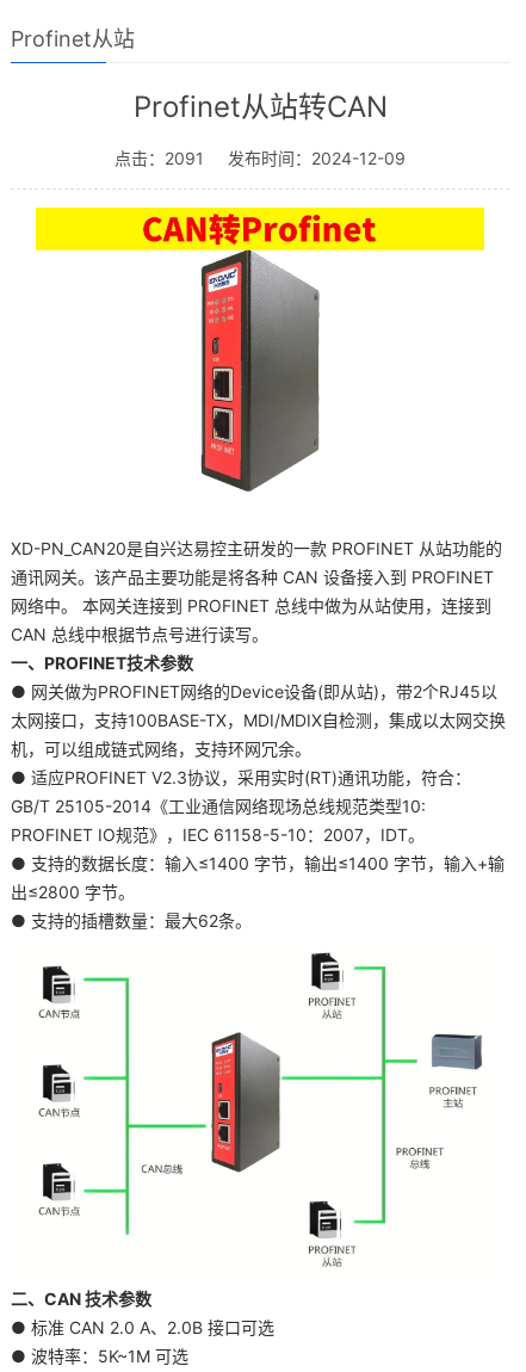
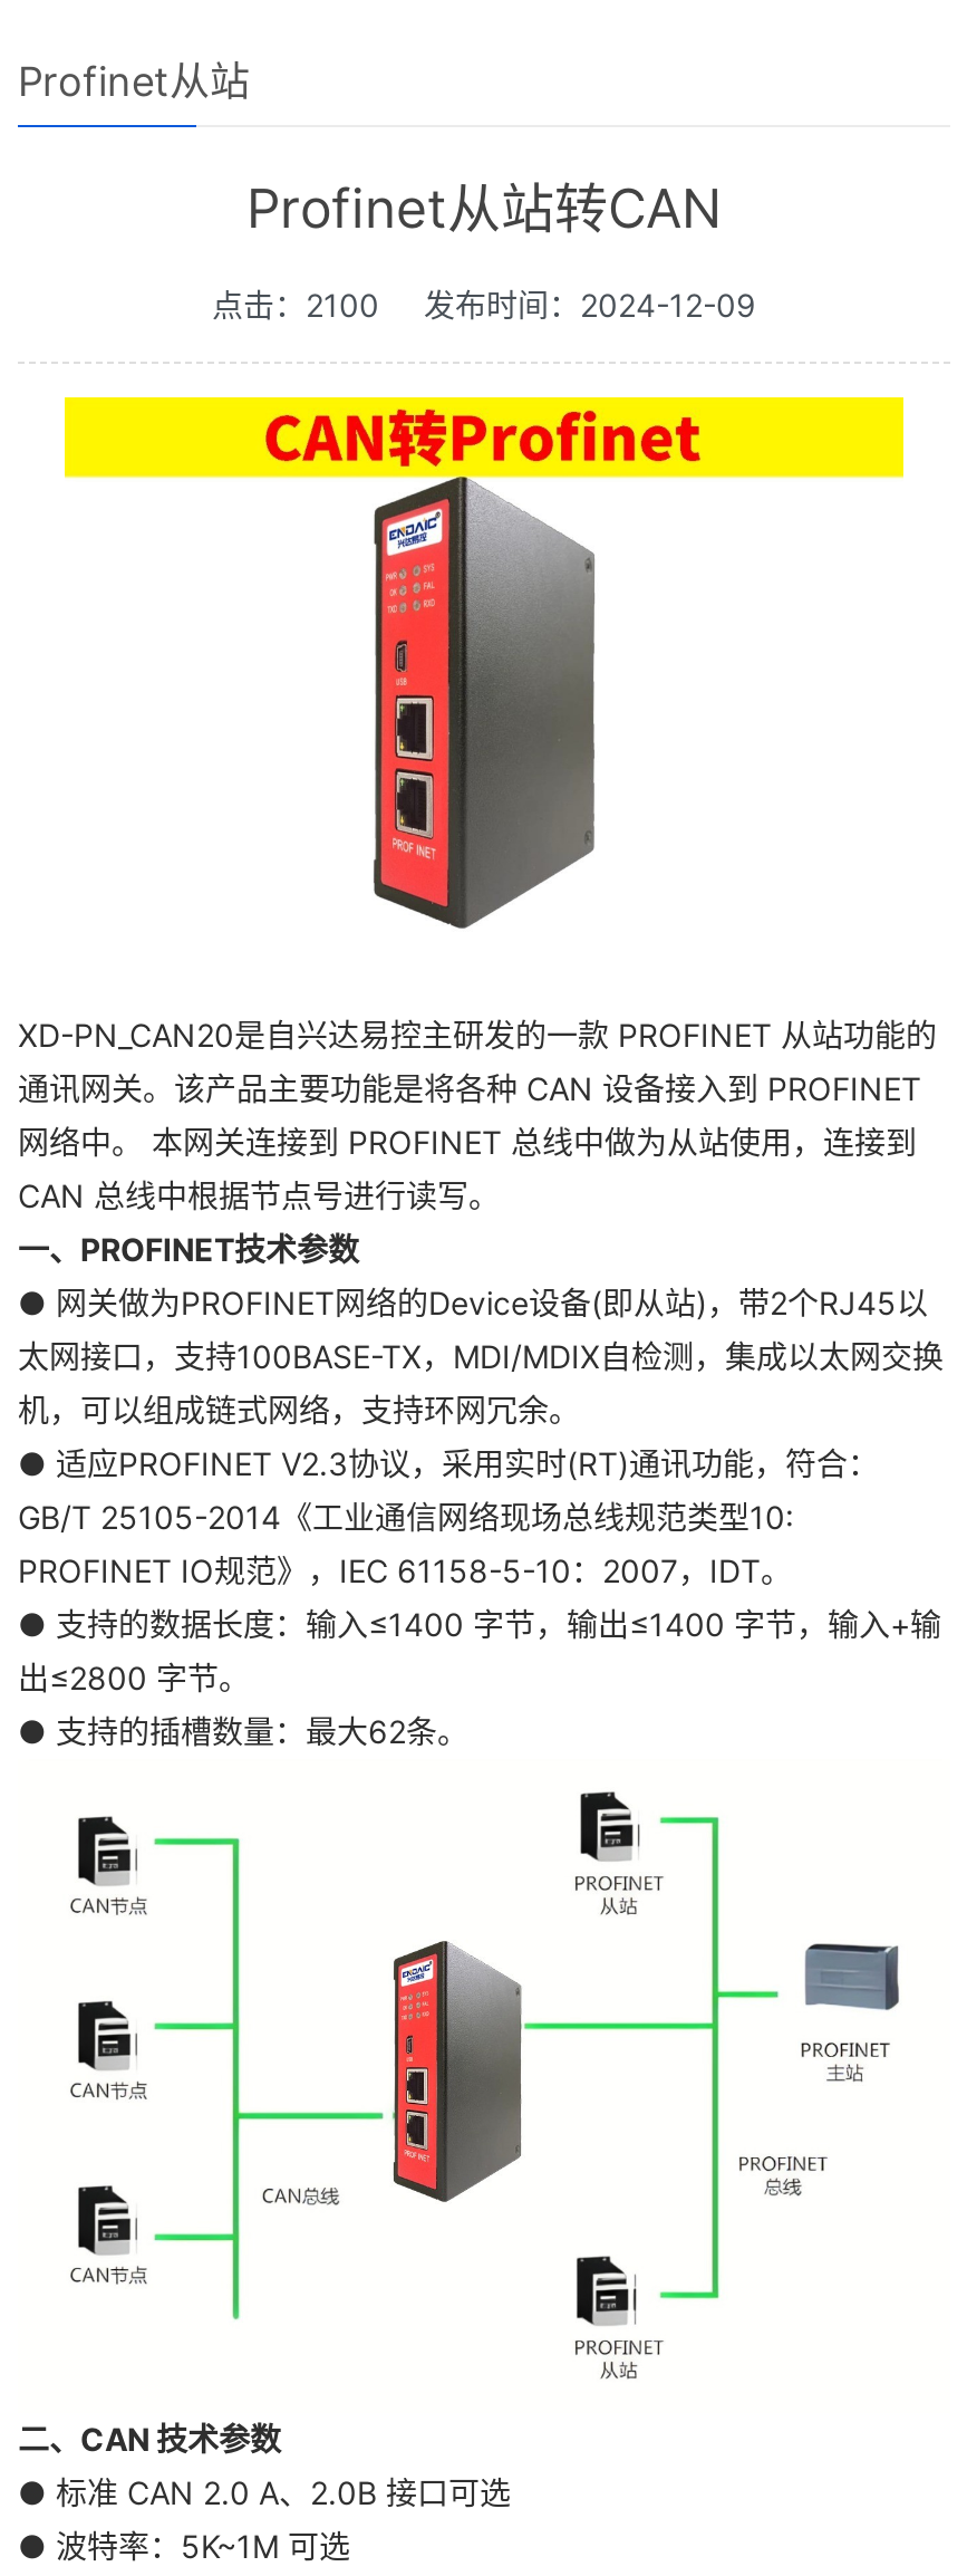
- 点击：2091 发布时间：2024-12-09
+ 点击：2100 发布时间：2024-12-09
